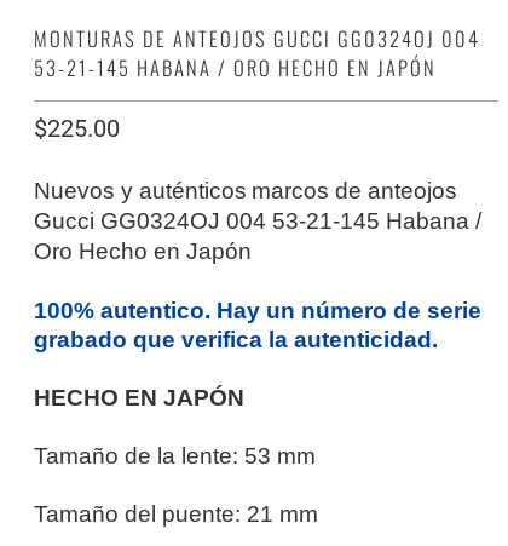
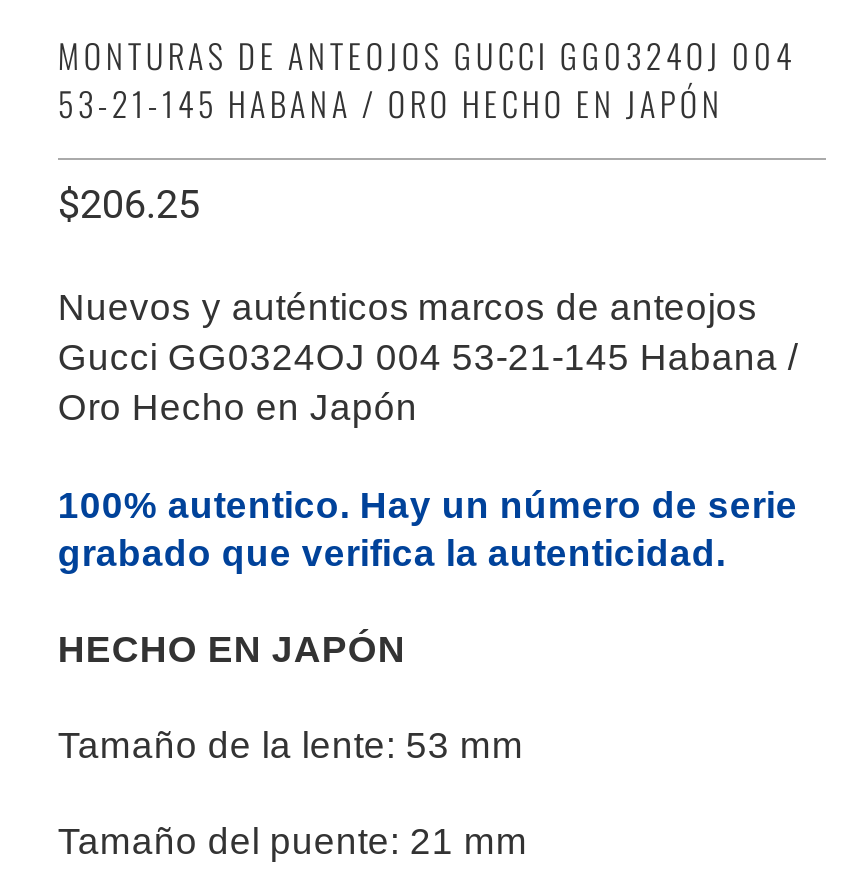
- $225.00
+ $206.25
